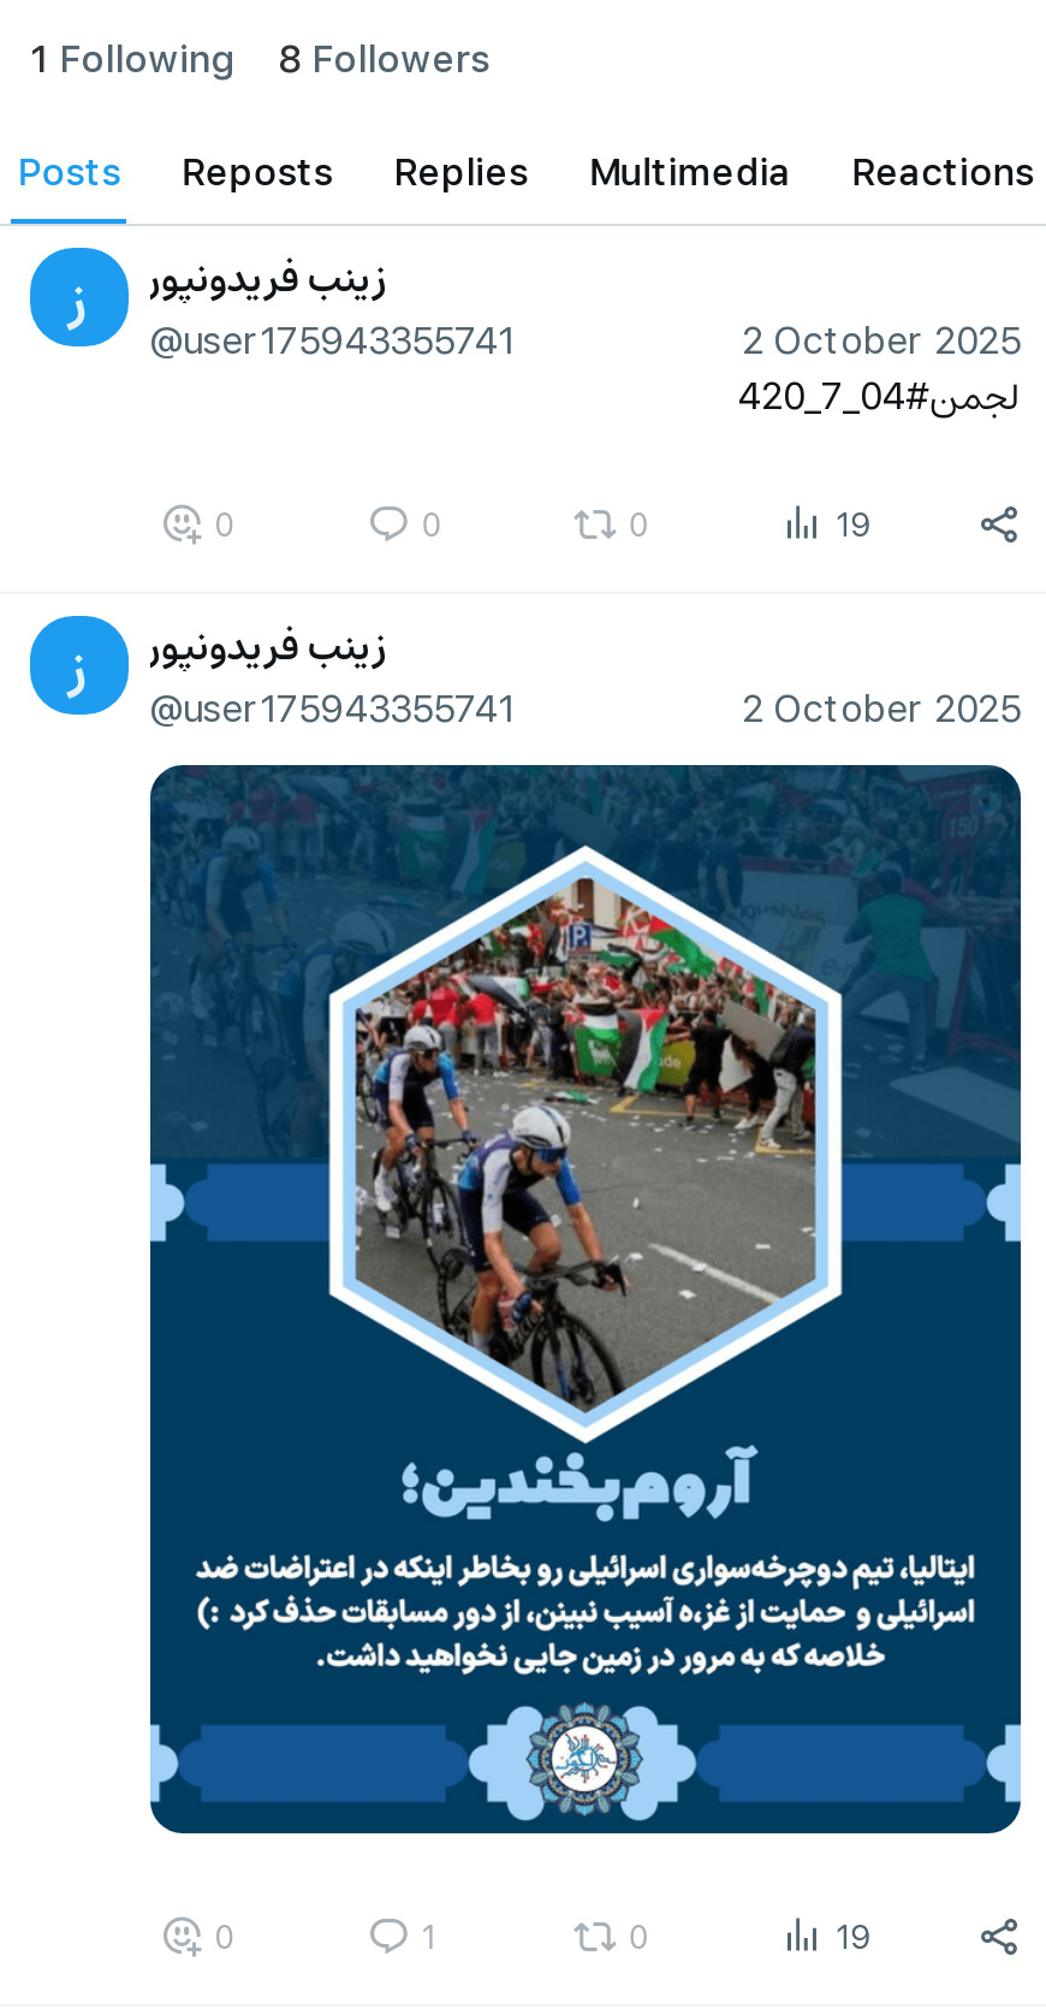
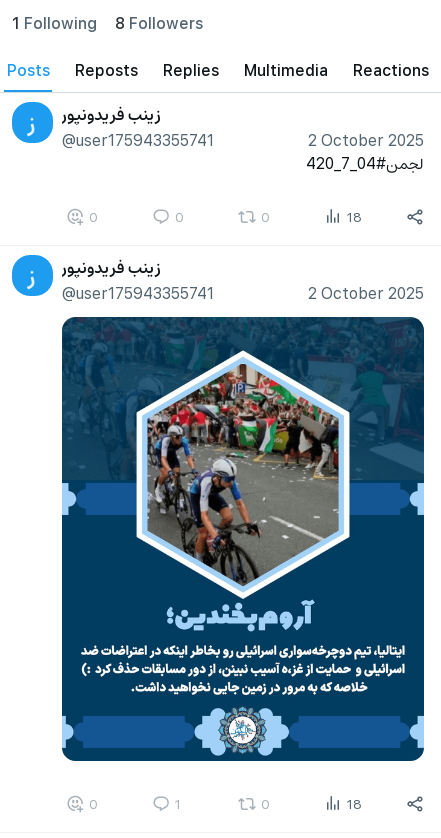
- 19
+ 18

- 19
+ 18
